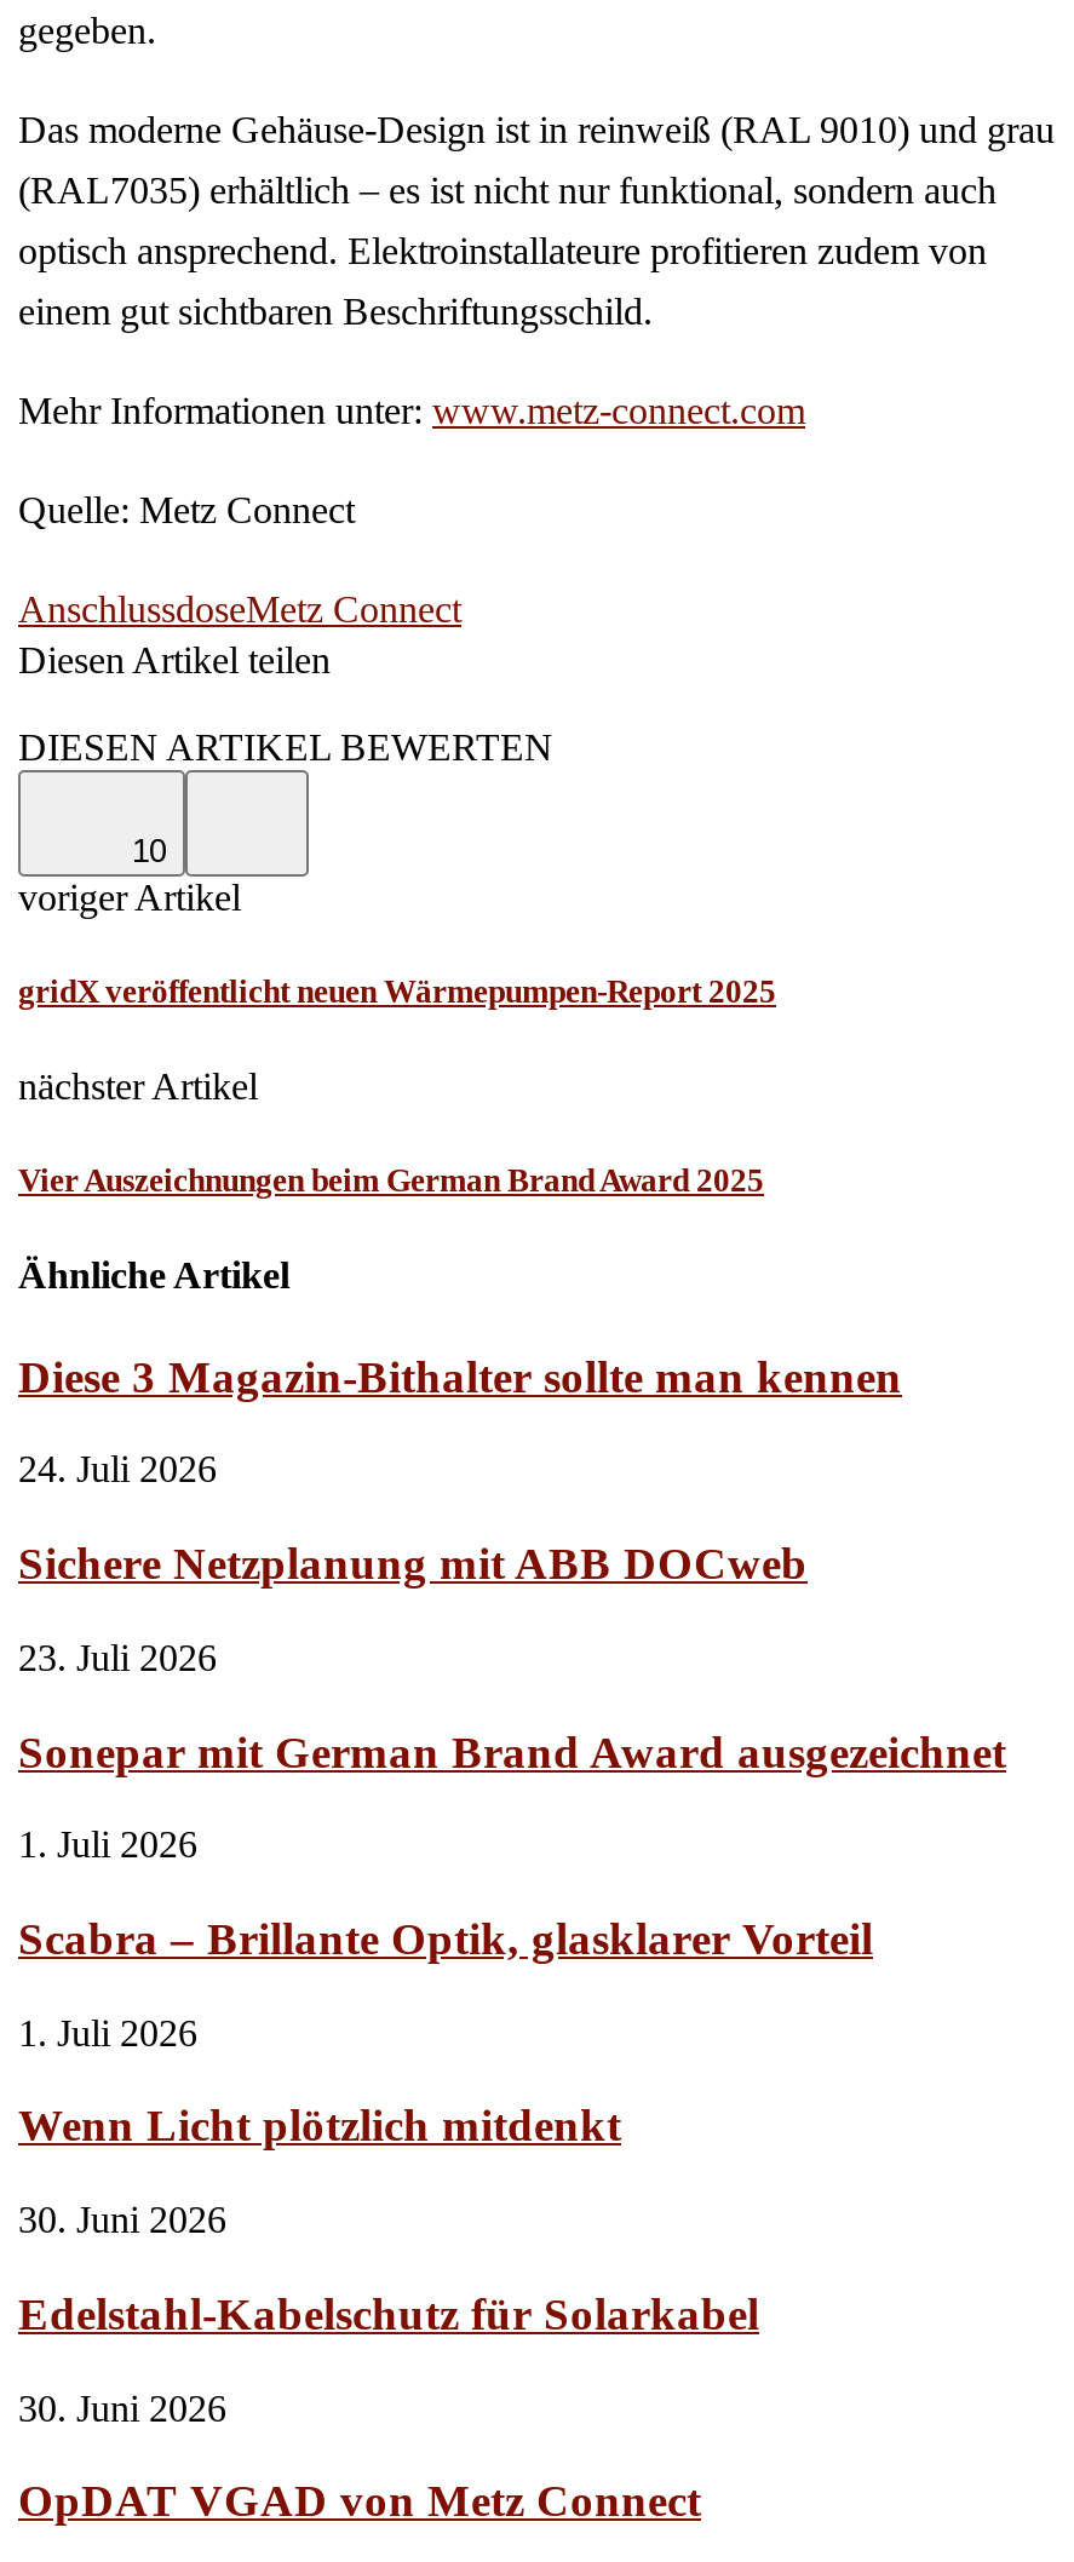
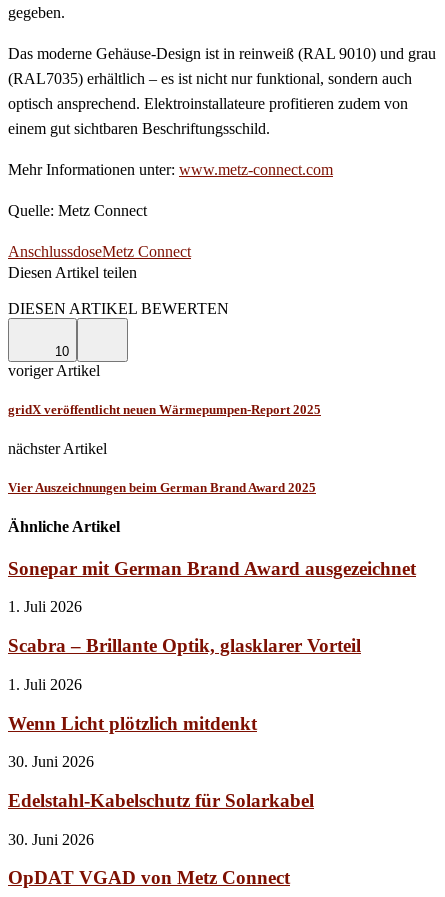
- Diese 3 Magazin-Bithalter sollte man kennen
- 24. Juli 2026
- Sichere Netzplanung mit ABB DOCweb
- 23. Juli 2026
